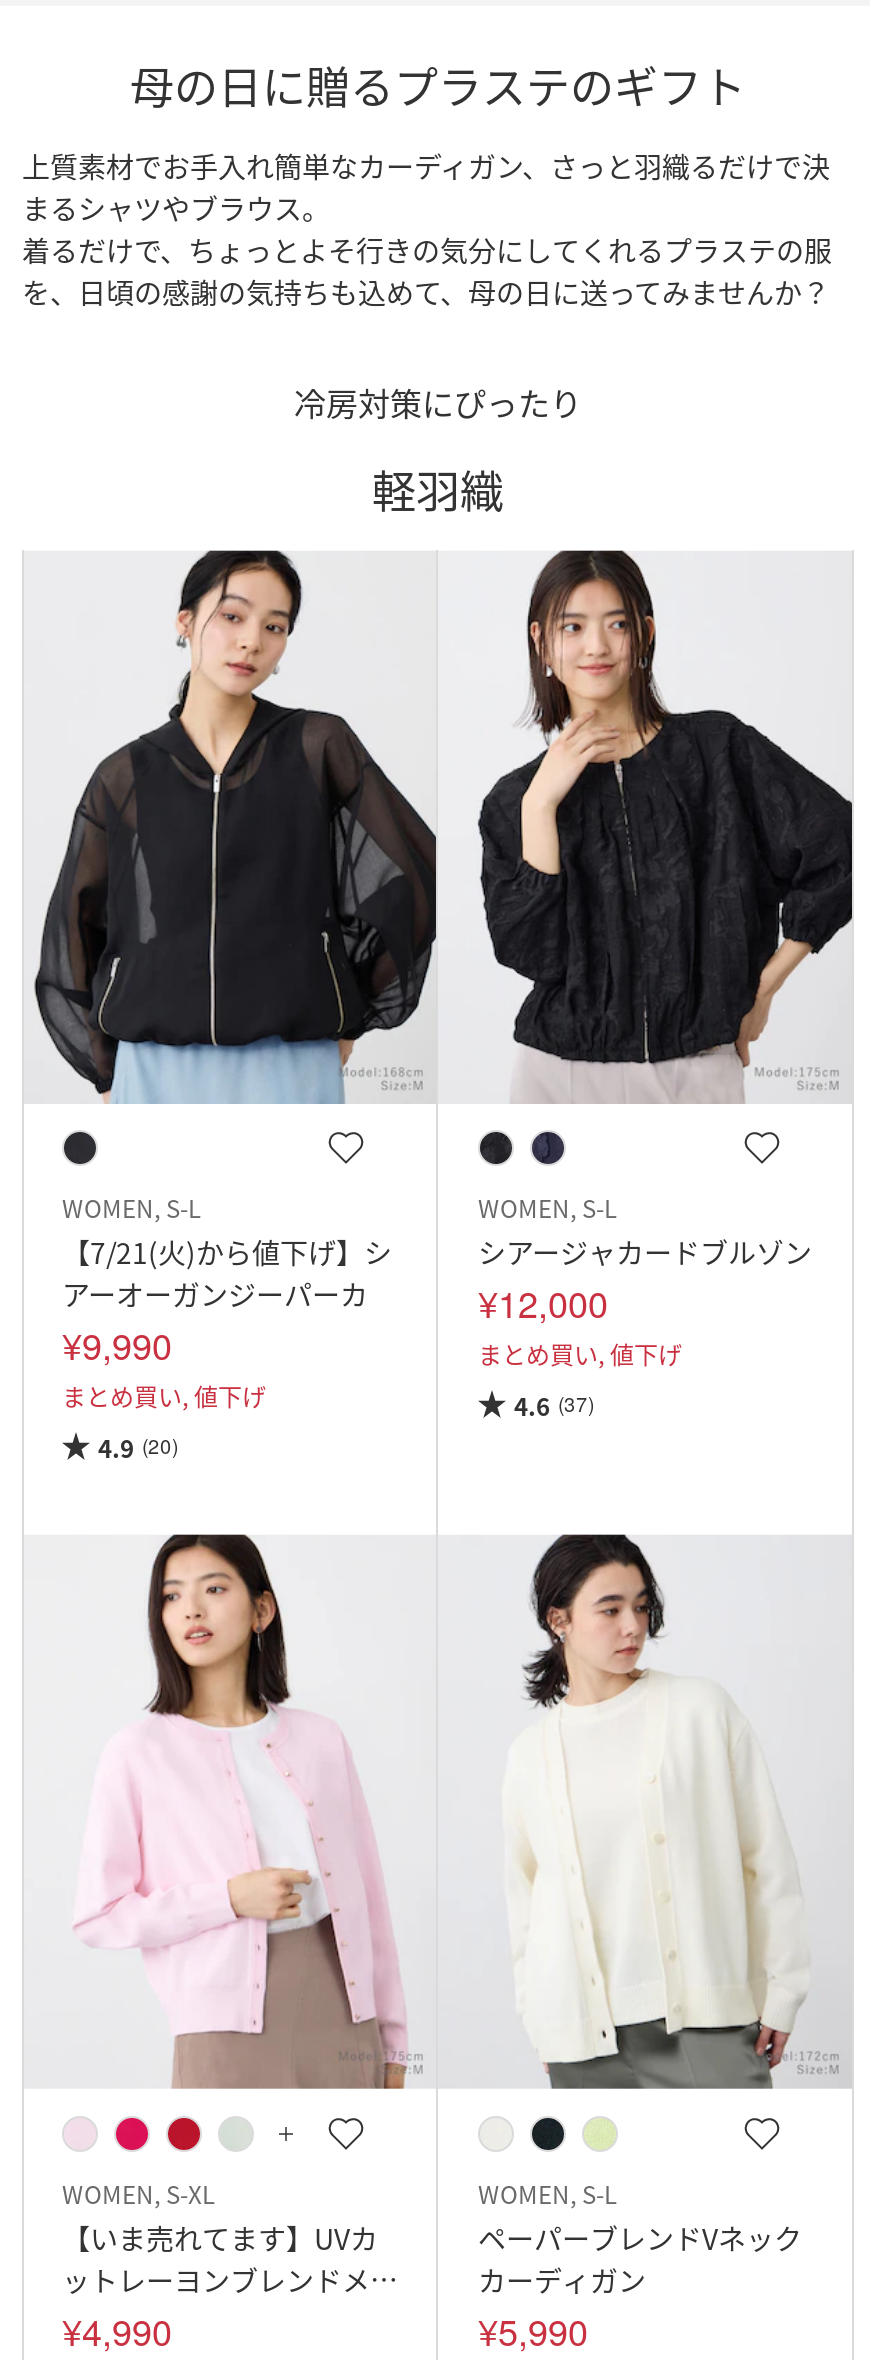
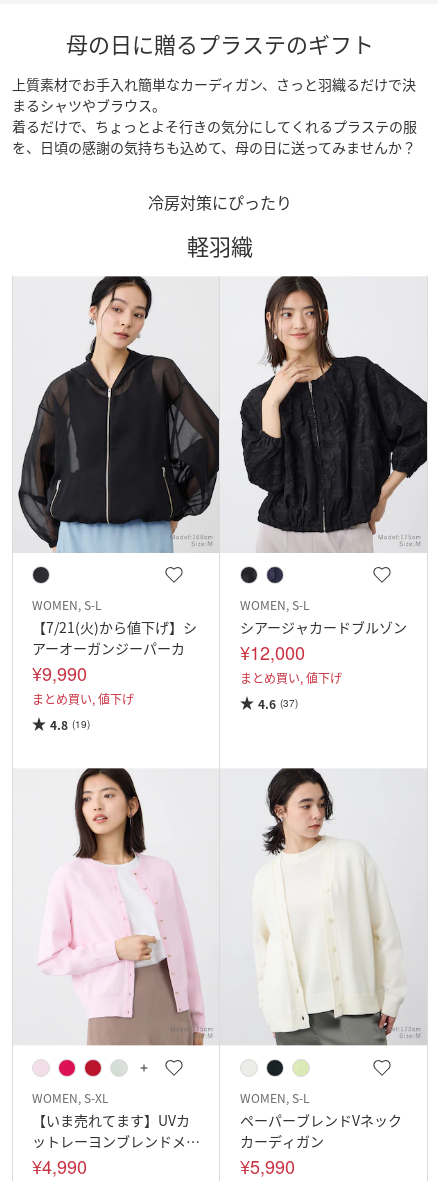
- 4.9 (20)
+ 4.8 (19)
